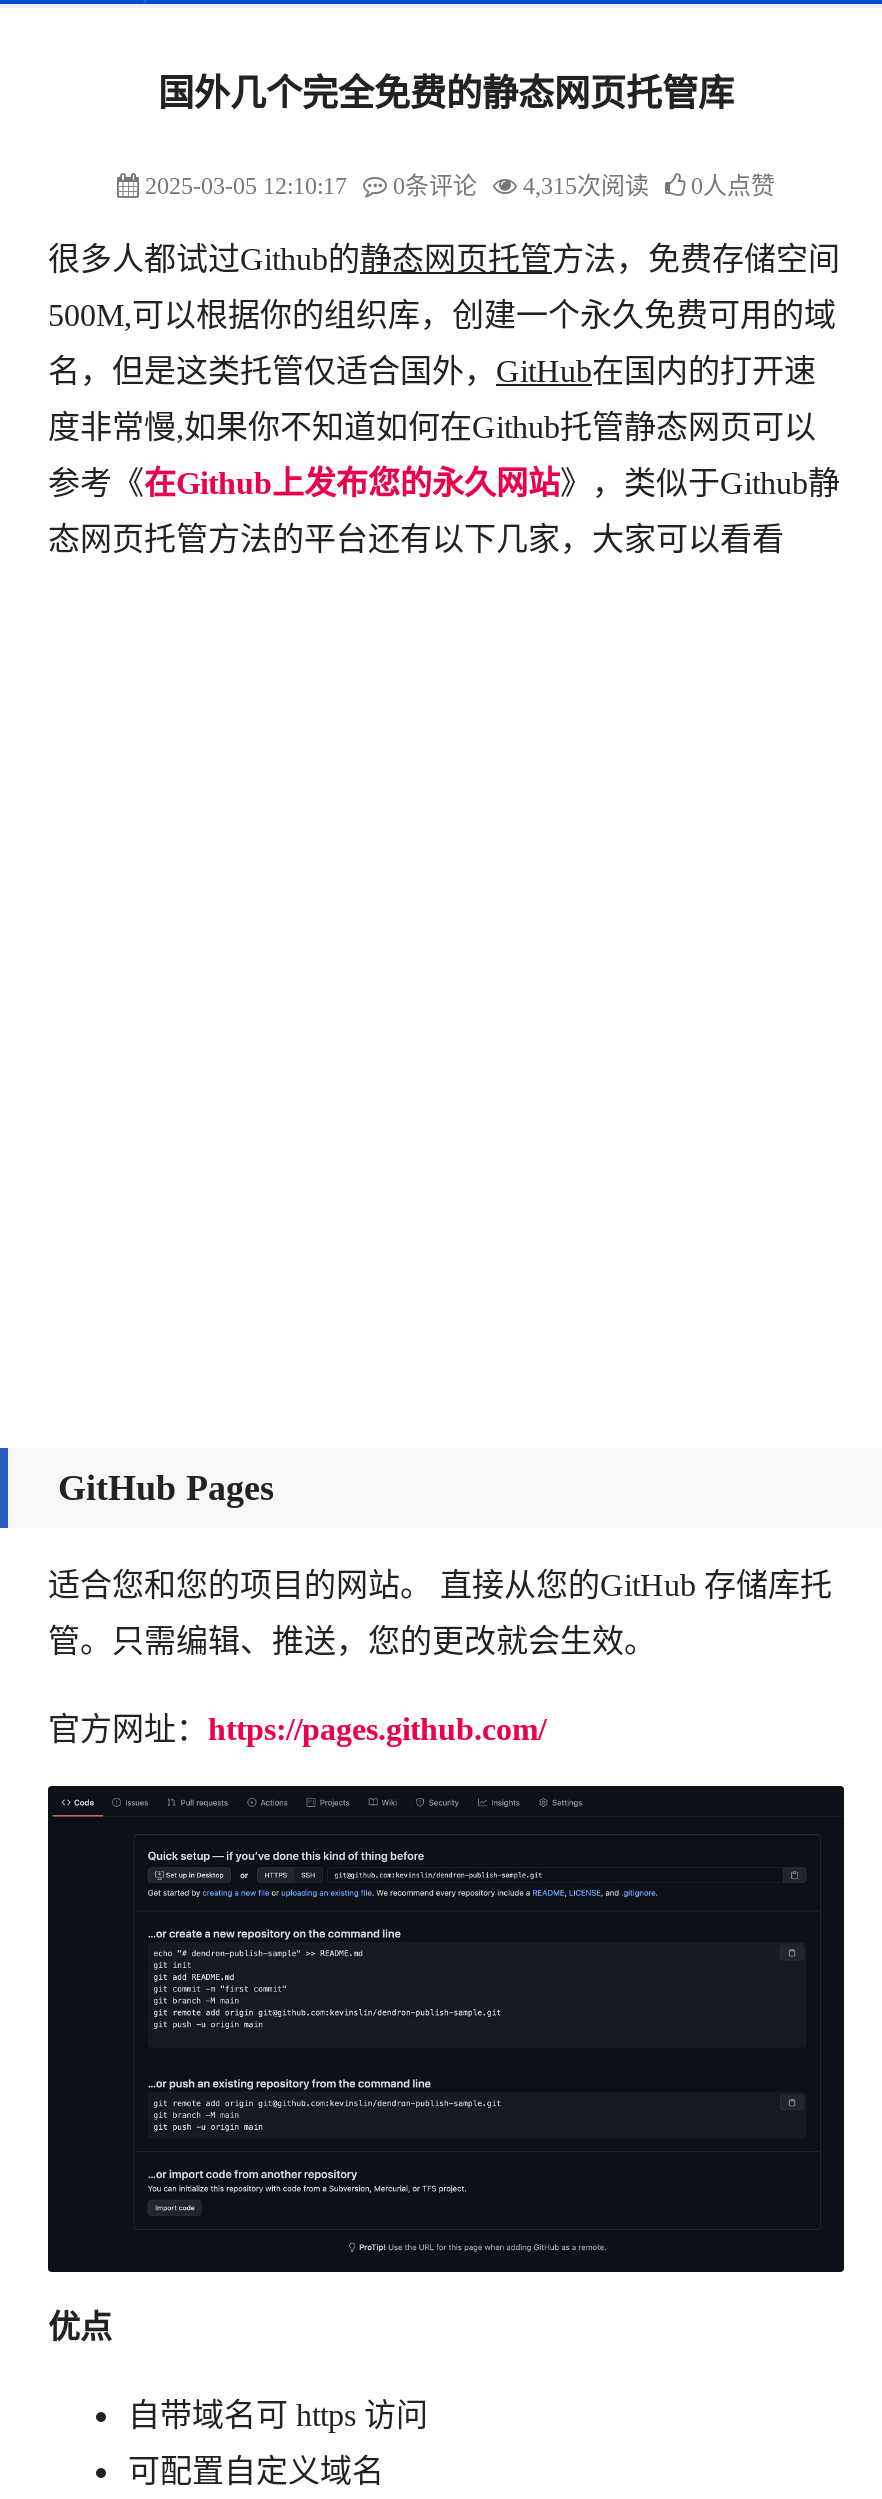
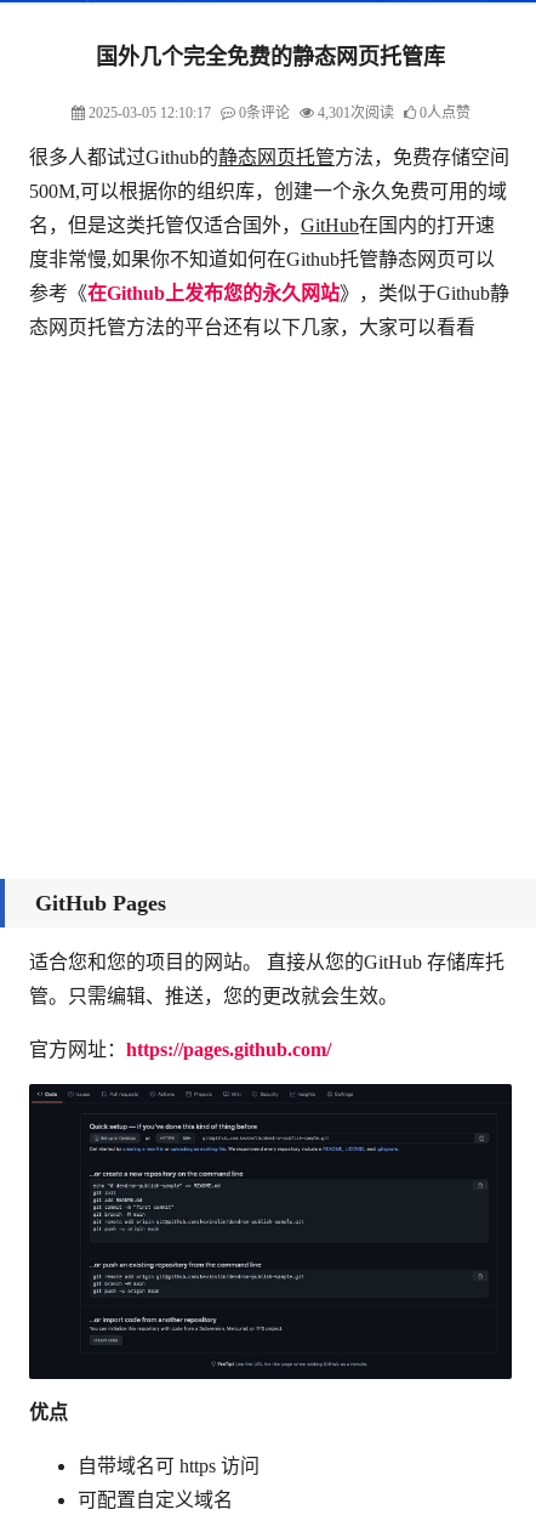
- 2025-03-05 12:10:17 0条评论 4,315次阅读 0人点赞
+ 2025-03-05 12:10:17 0条评论 4,301次阅读 0人点赞
